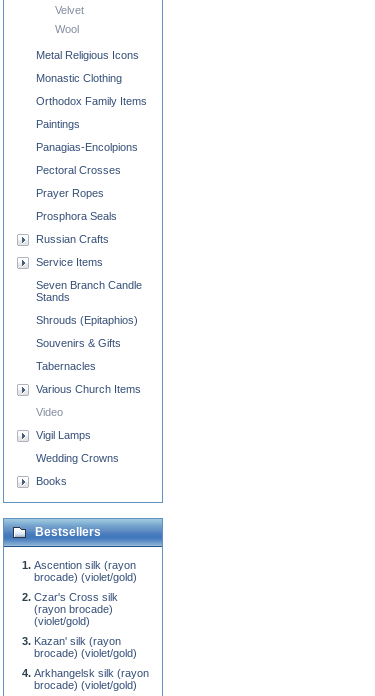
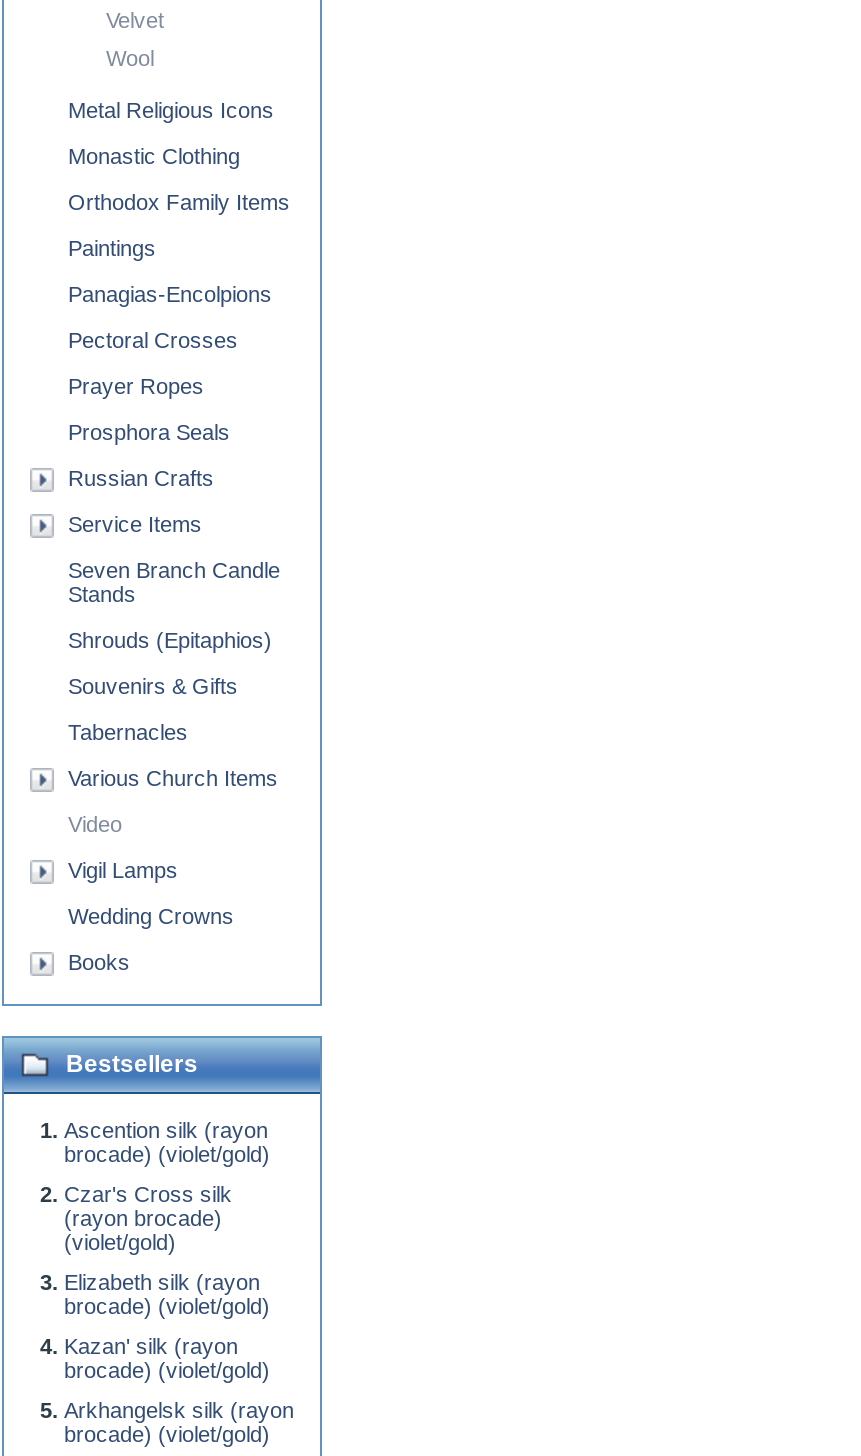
+ Elizabeth silk (rayon
+ brocade) (violet/gold)
